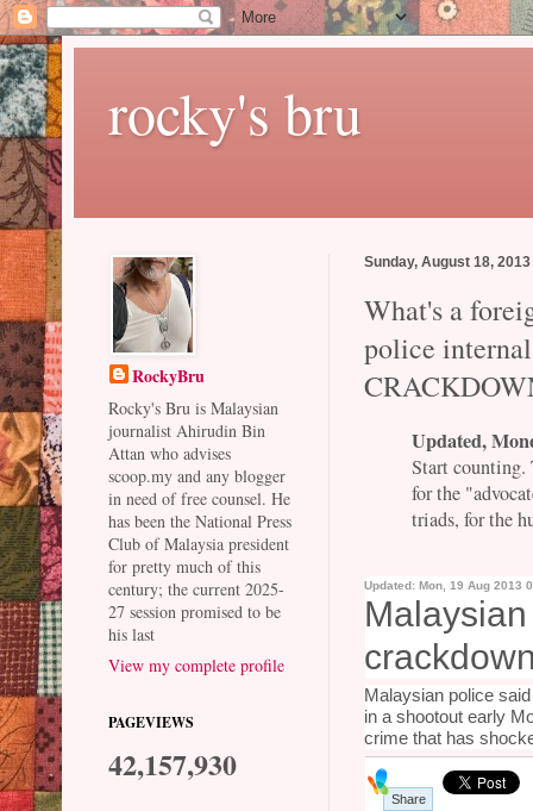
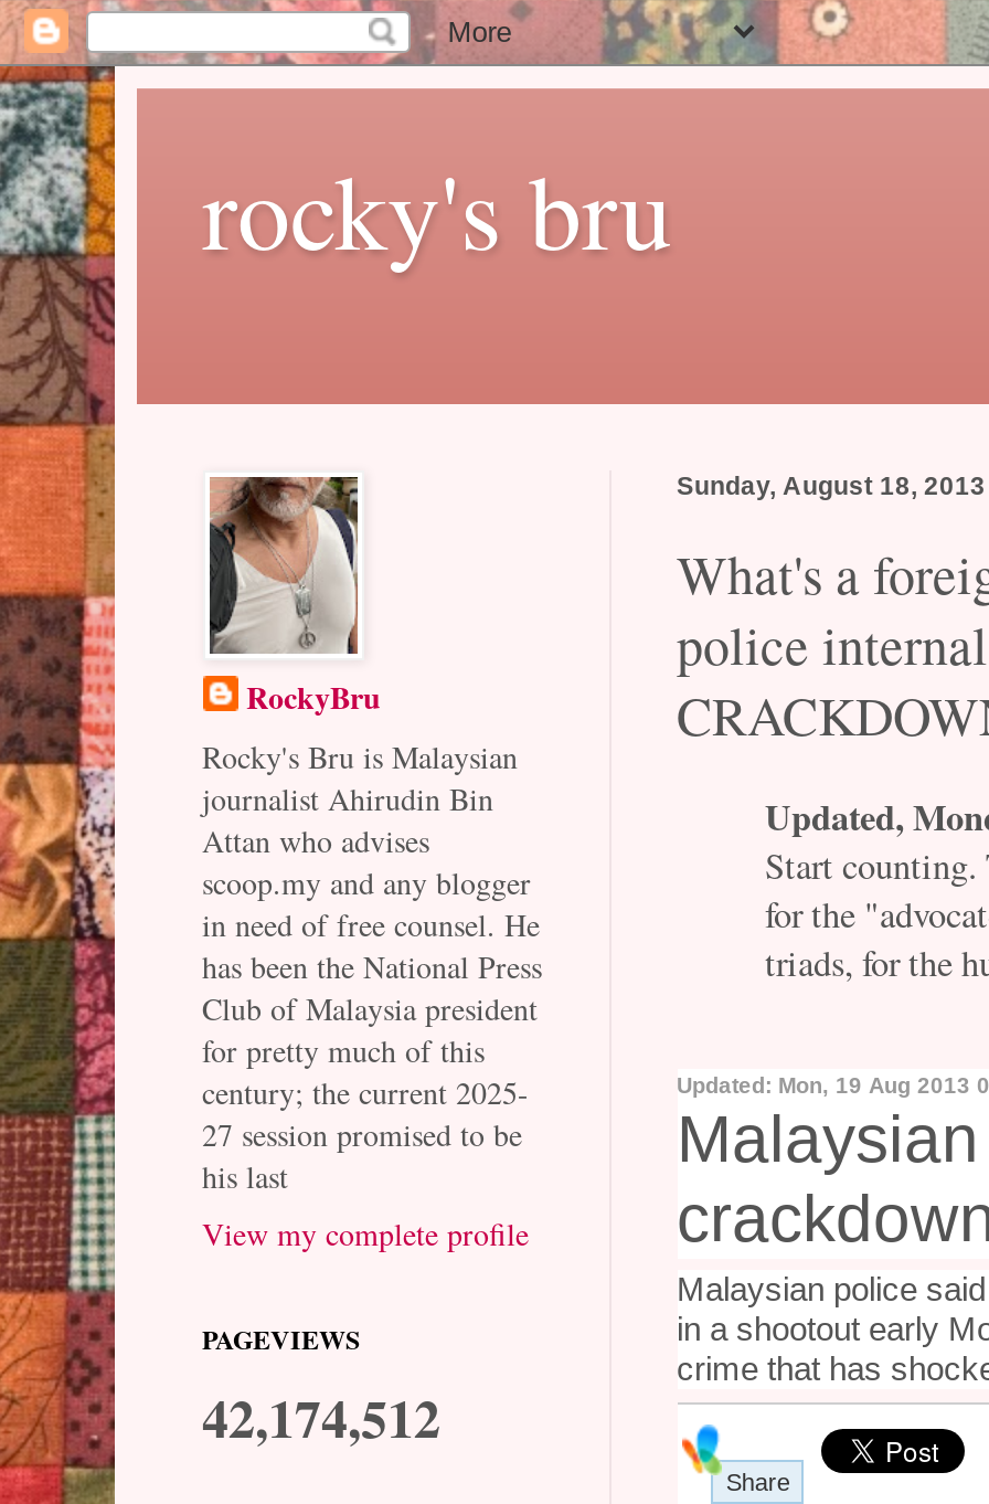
- 42,157,930
+ 42,174,512
